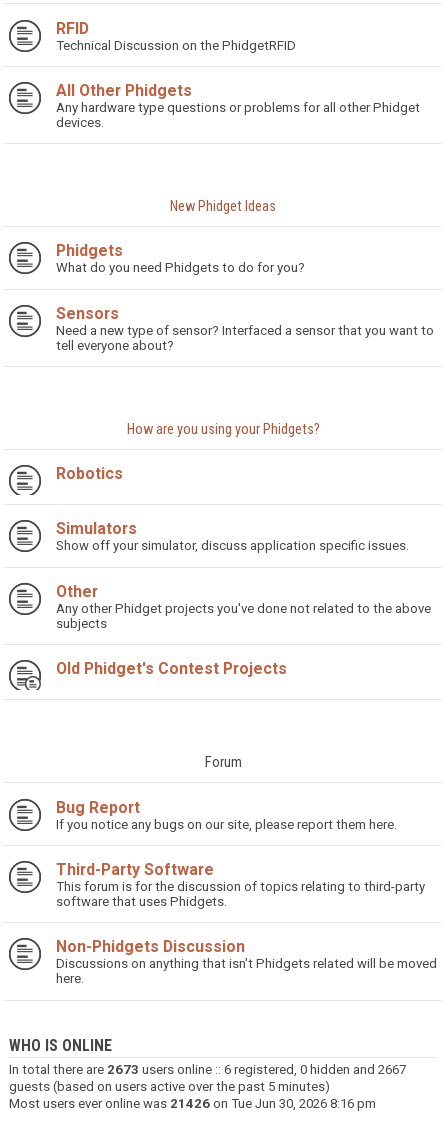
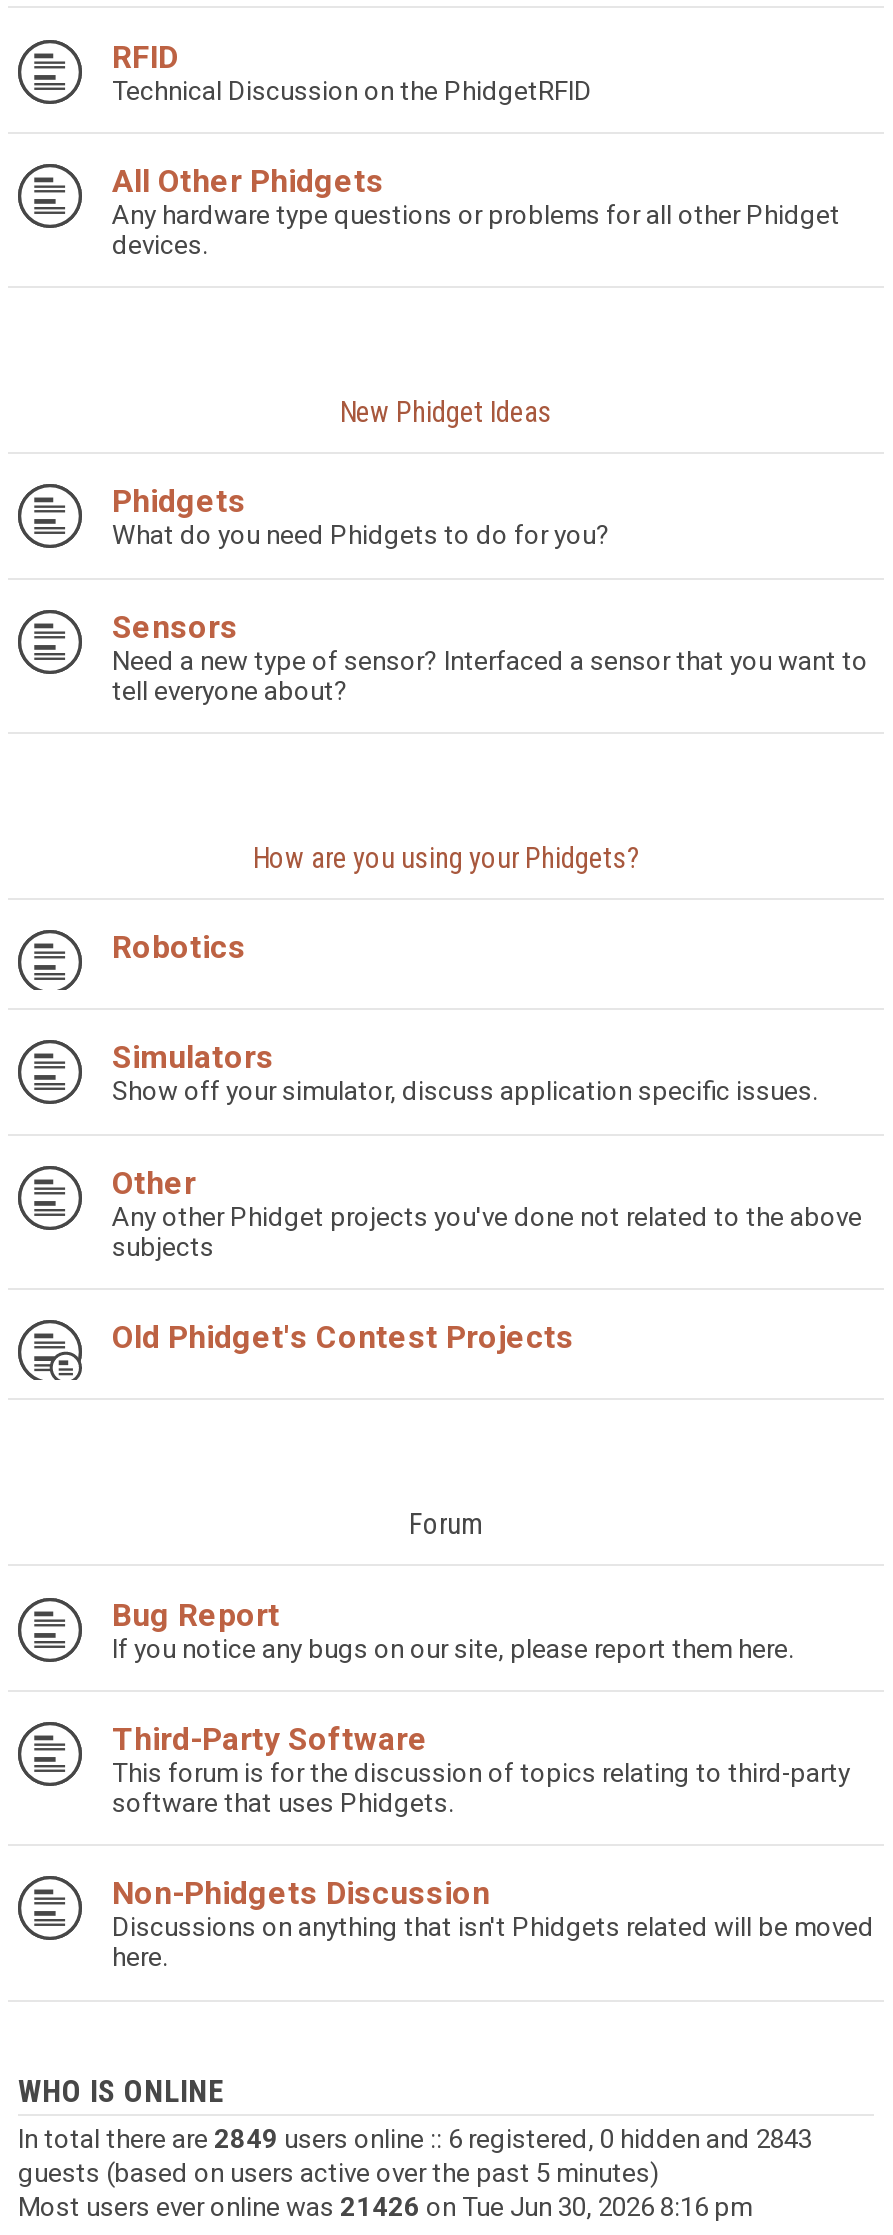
- In total there are 2673 users online :: 6 registered, 0 hidden and 2667
+ In total there are 2849 users online :: 6 registered, 0 hidden and 2843
